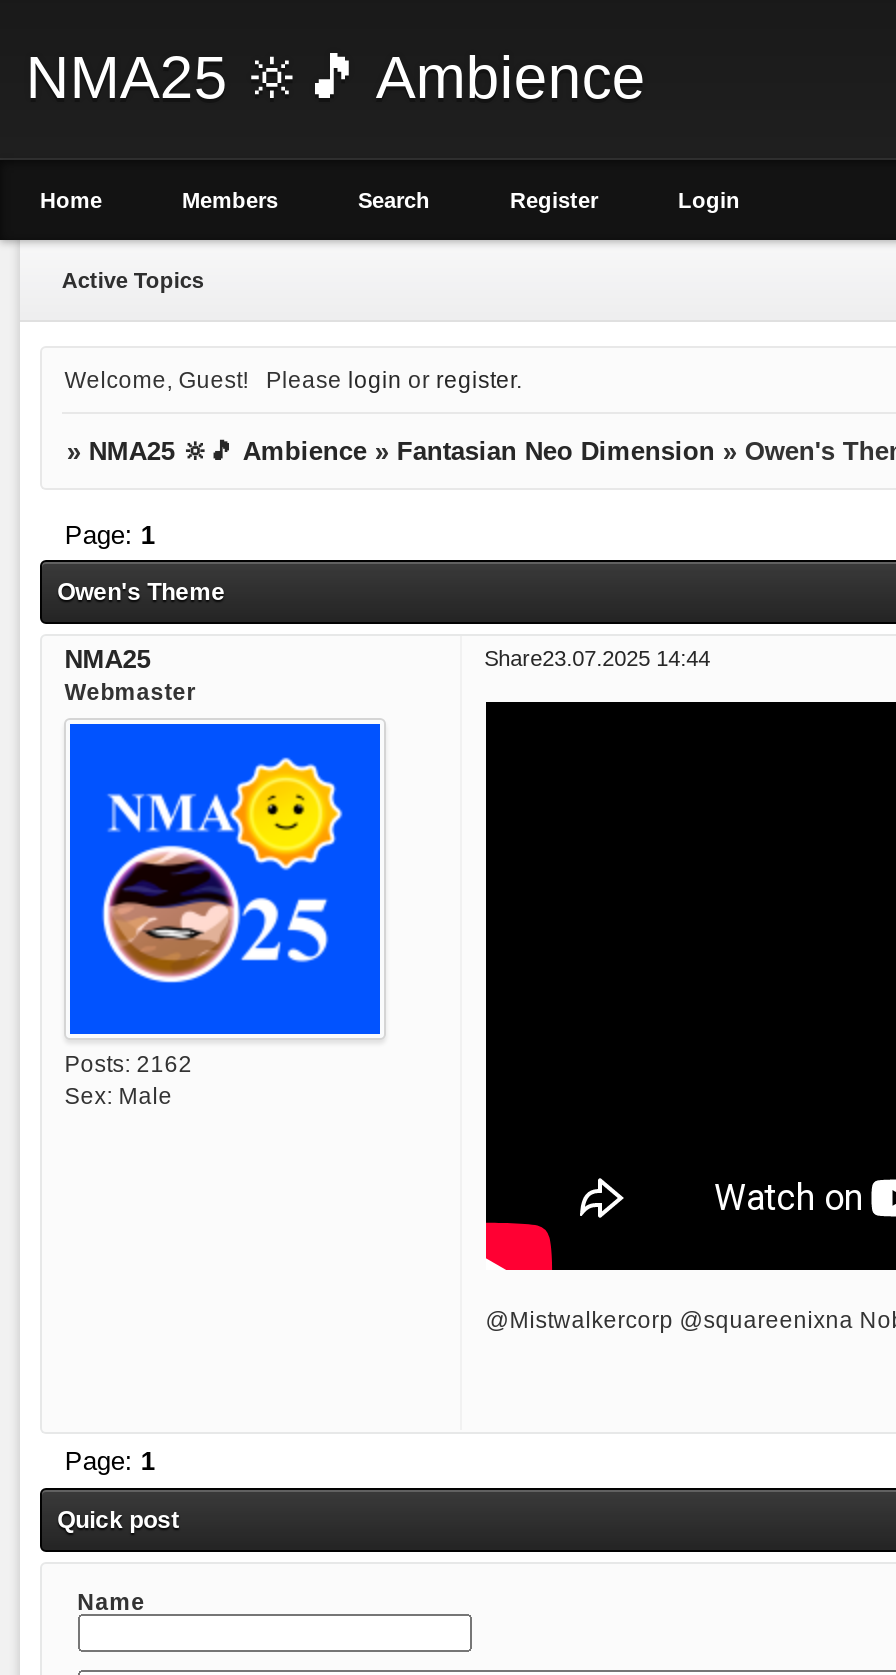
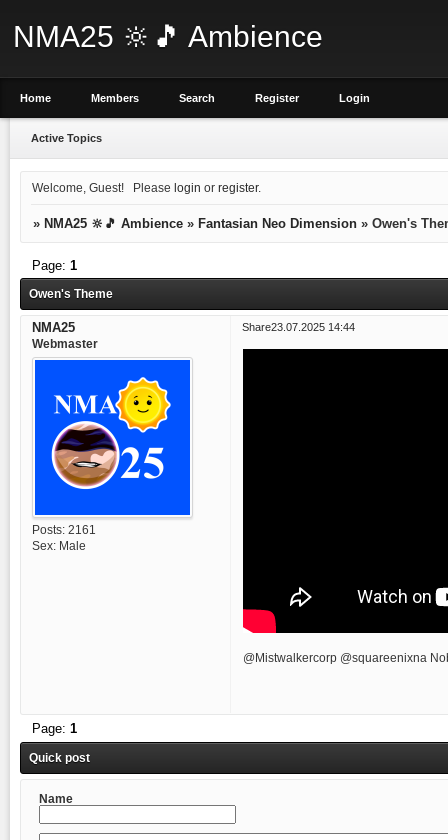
- Posts: 2162
+ Posts: 2161
